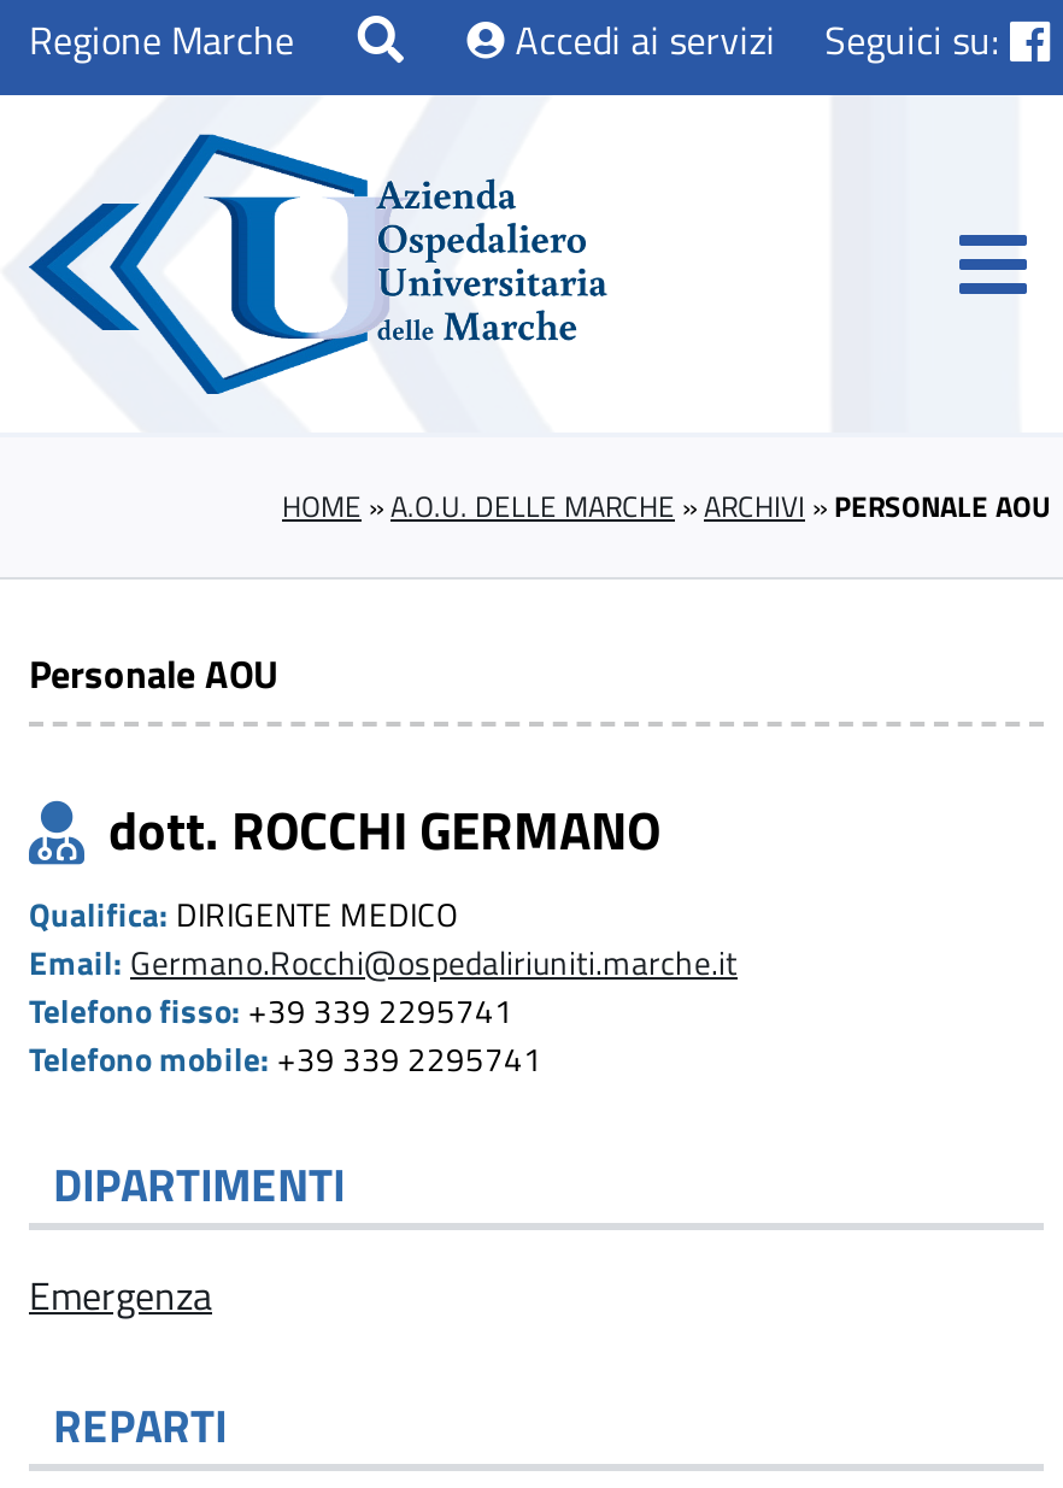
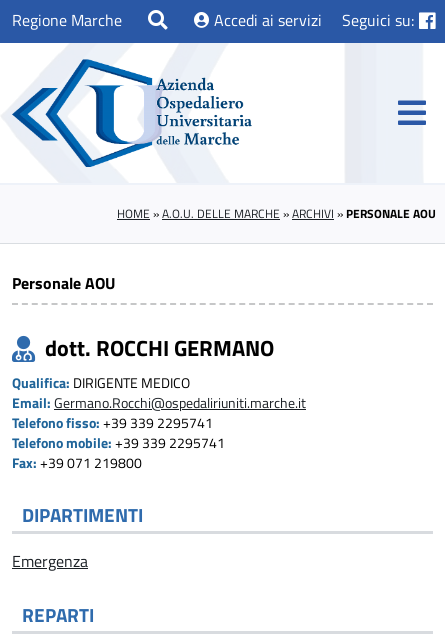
+ Fax: +39 071 219800
